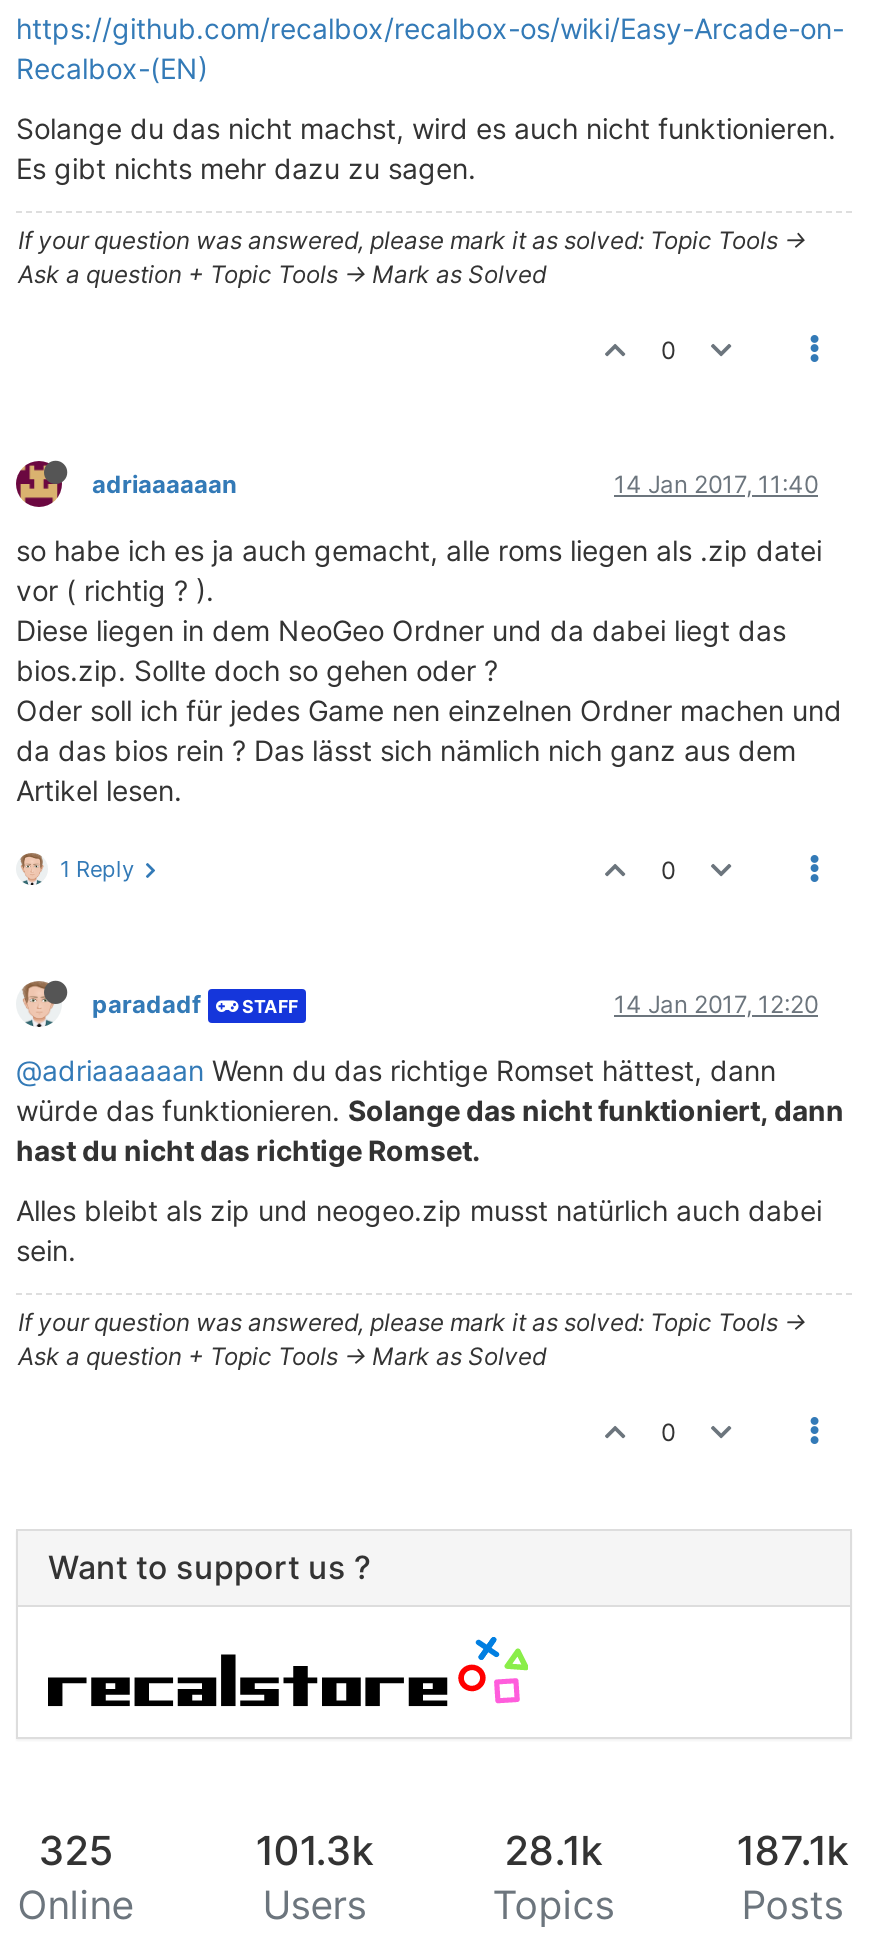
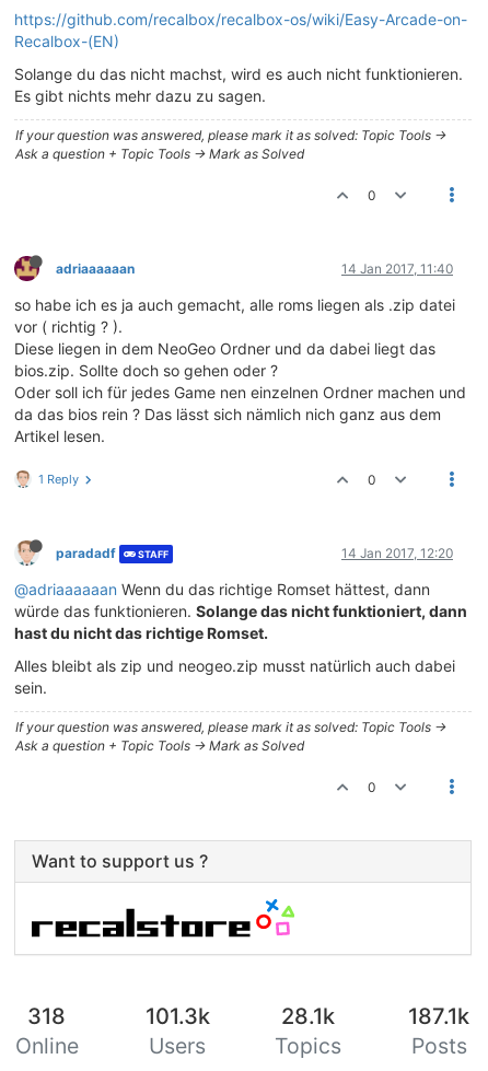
- 325
+ 318
